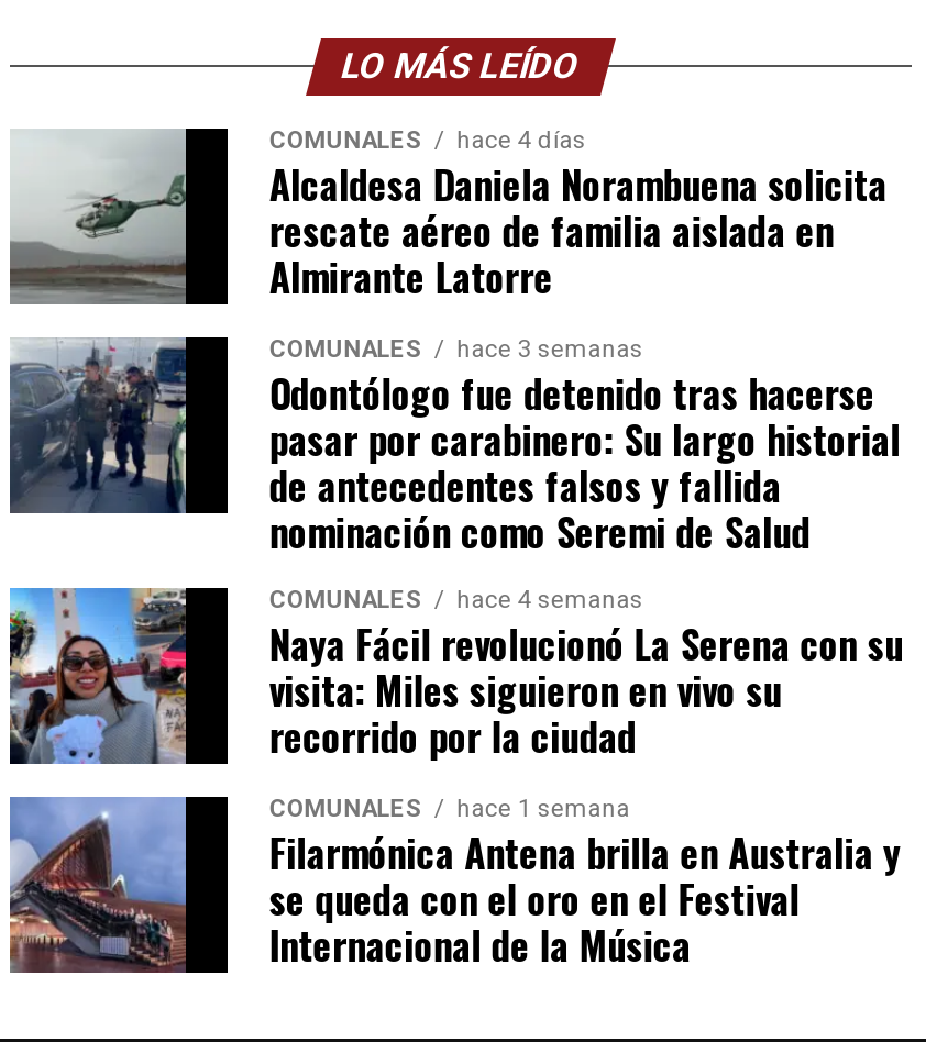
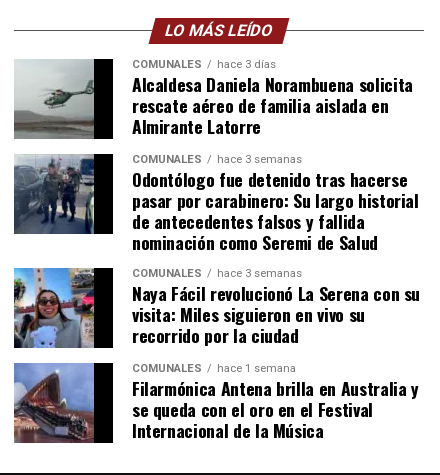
- COMUNALES hace 4 días
+ COMUNALES hace 3 días

- COMUNALES hace 4 semanas
+ COMUNALES hace 3 semanas
